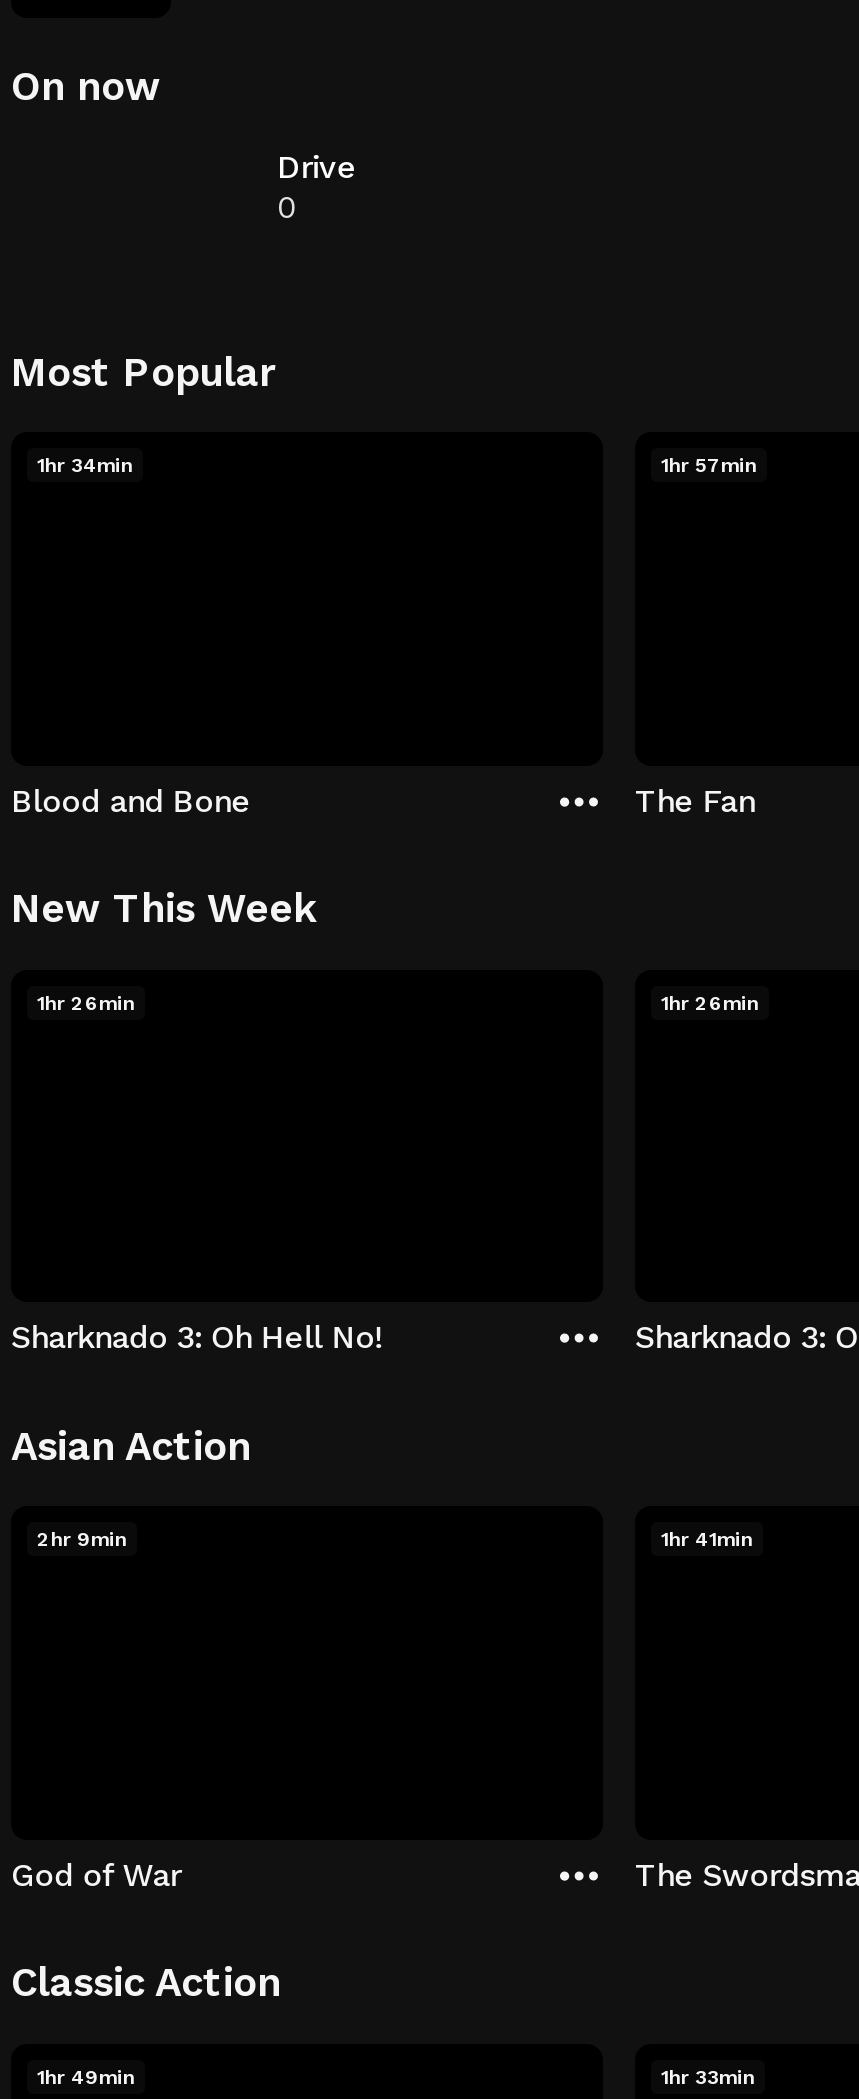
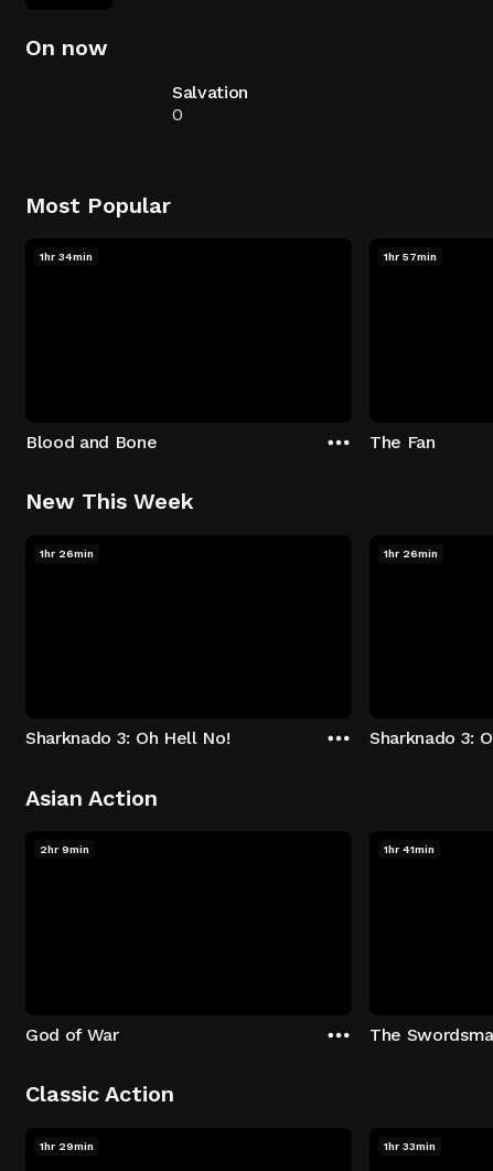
- Drive
+ Salvation

- 1hr 49min
+ 1hr 29min
